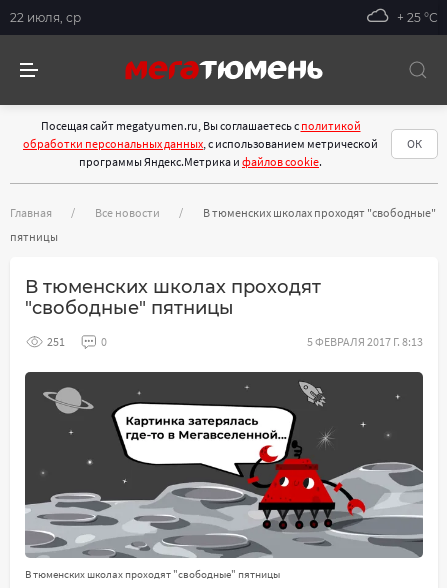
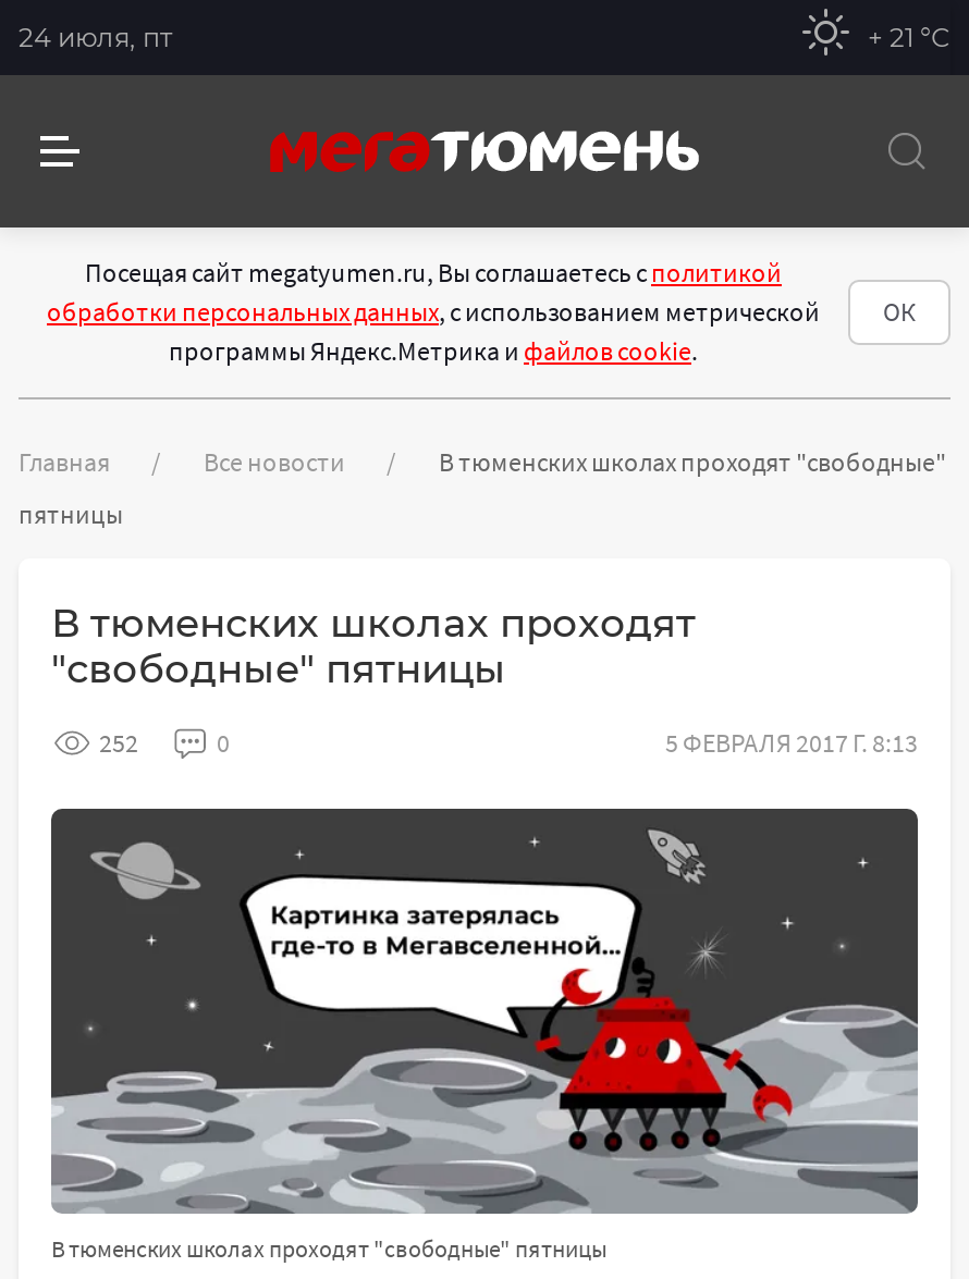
- 22 июля, ср
+ 24 июля, пт

- + 25 °С
+ + 21 °С

- 251
+ 252
